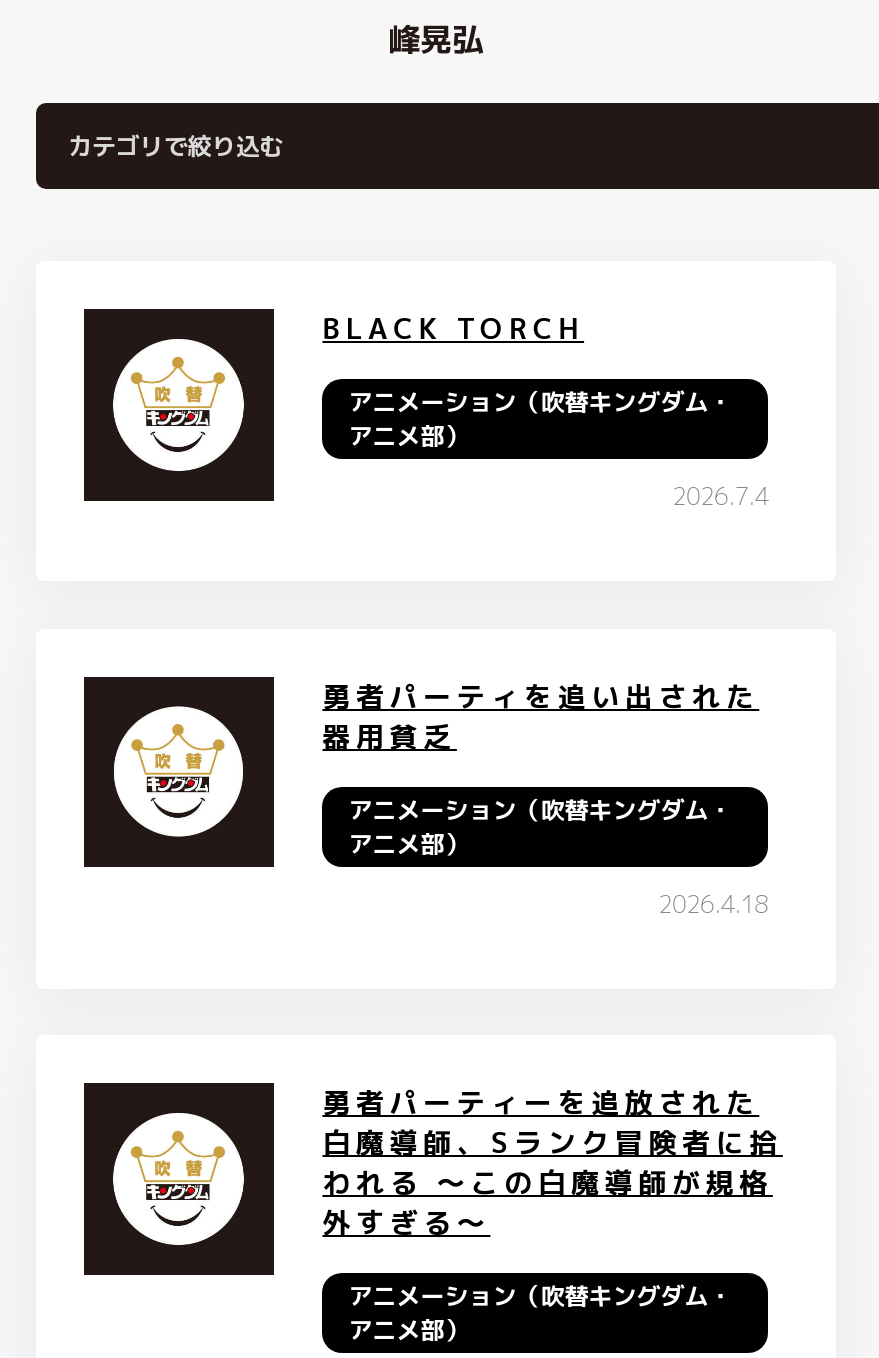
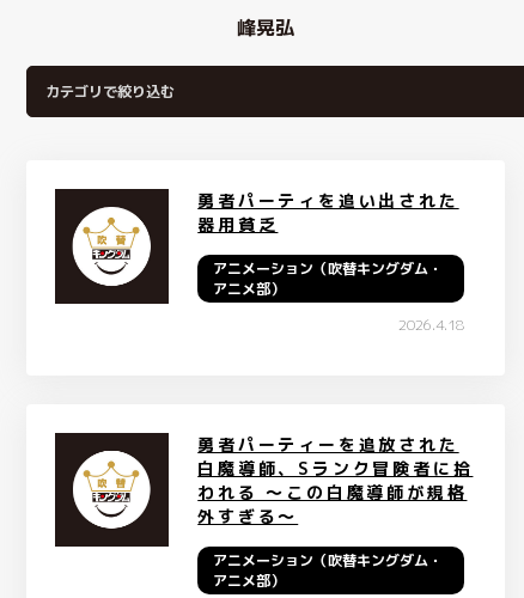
- BLACK TORCH
- アニメーション（吹替キングダム・
- アニメ部）
- 2026.7.4
